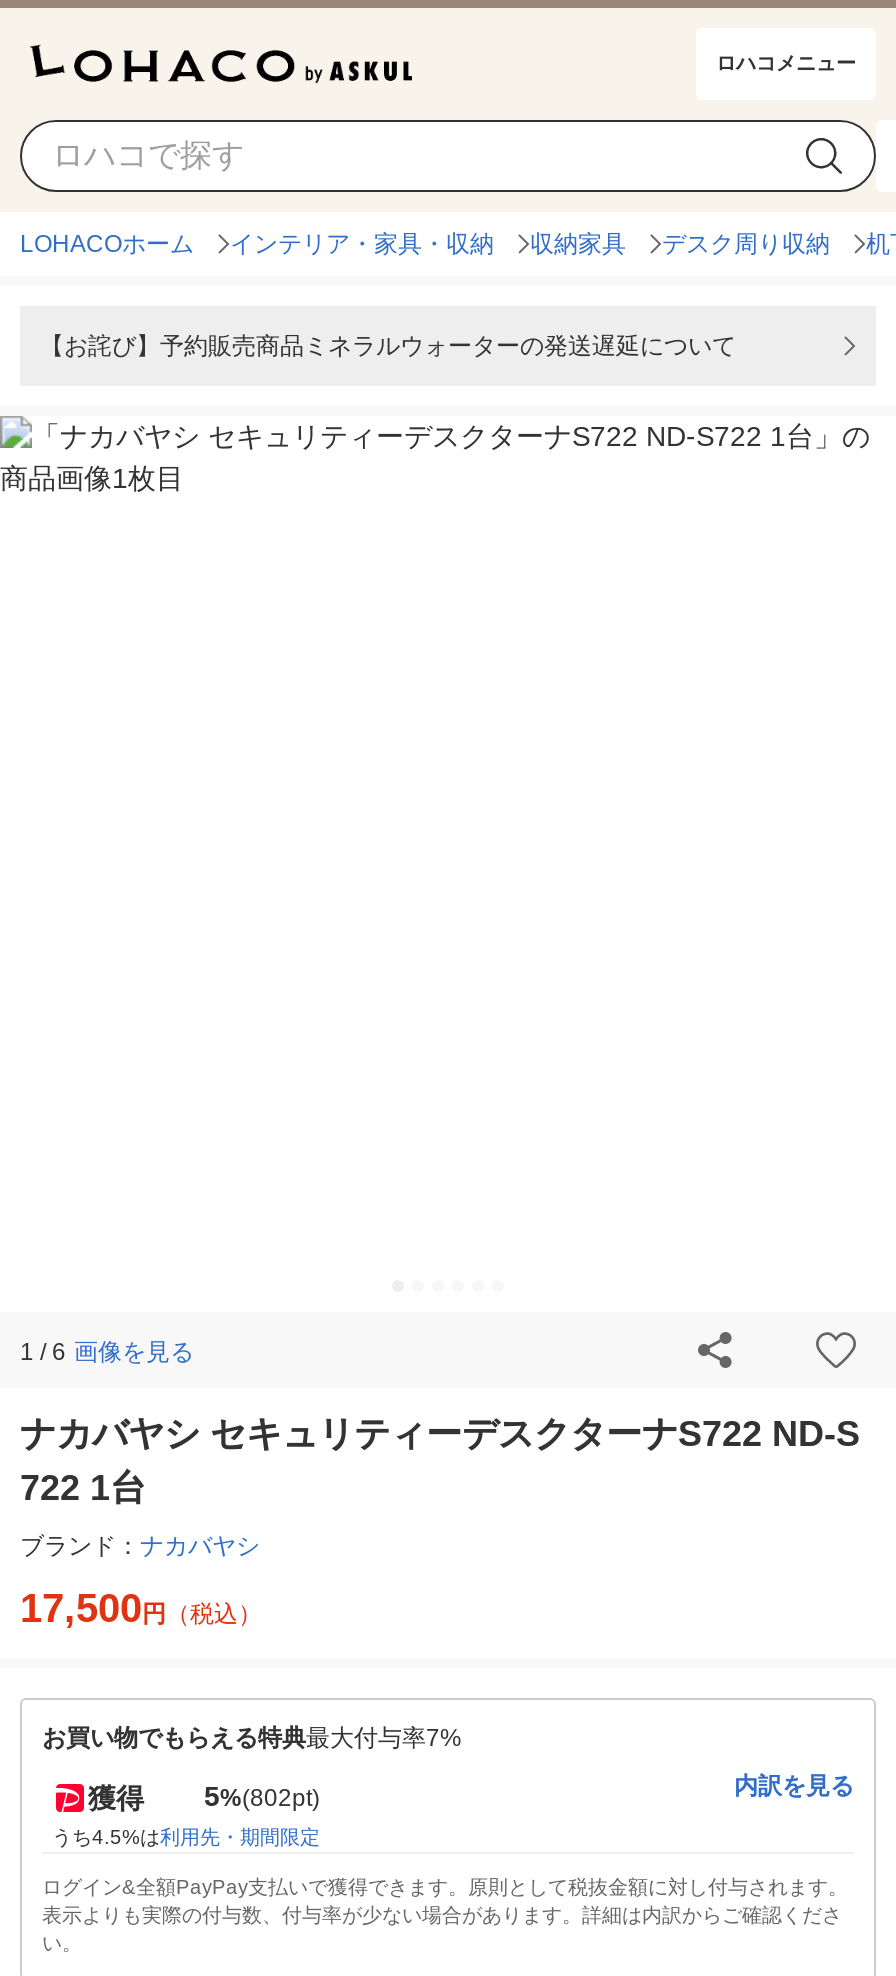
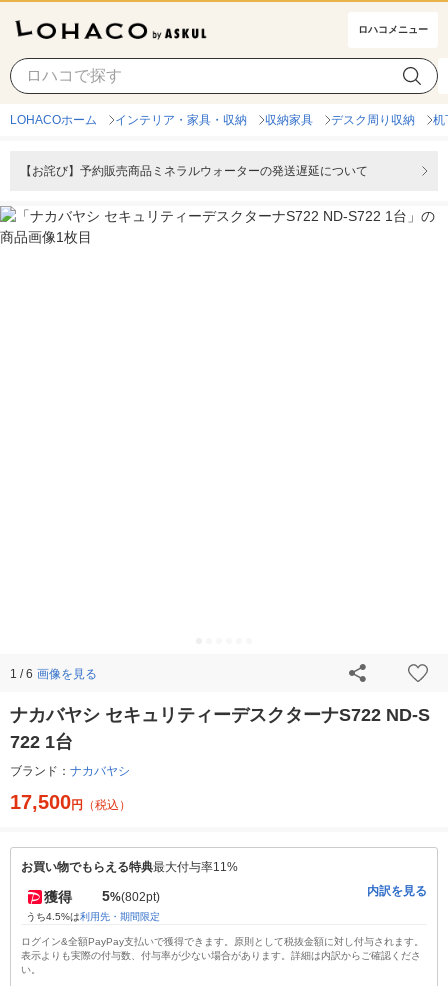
- お買い物でもらえる特典最大付与率7%
+ お買い物でもらえる特典最大付与率11%
